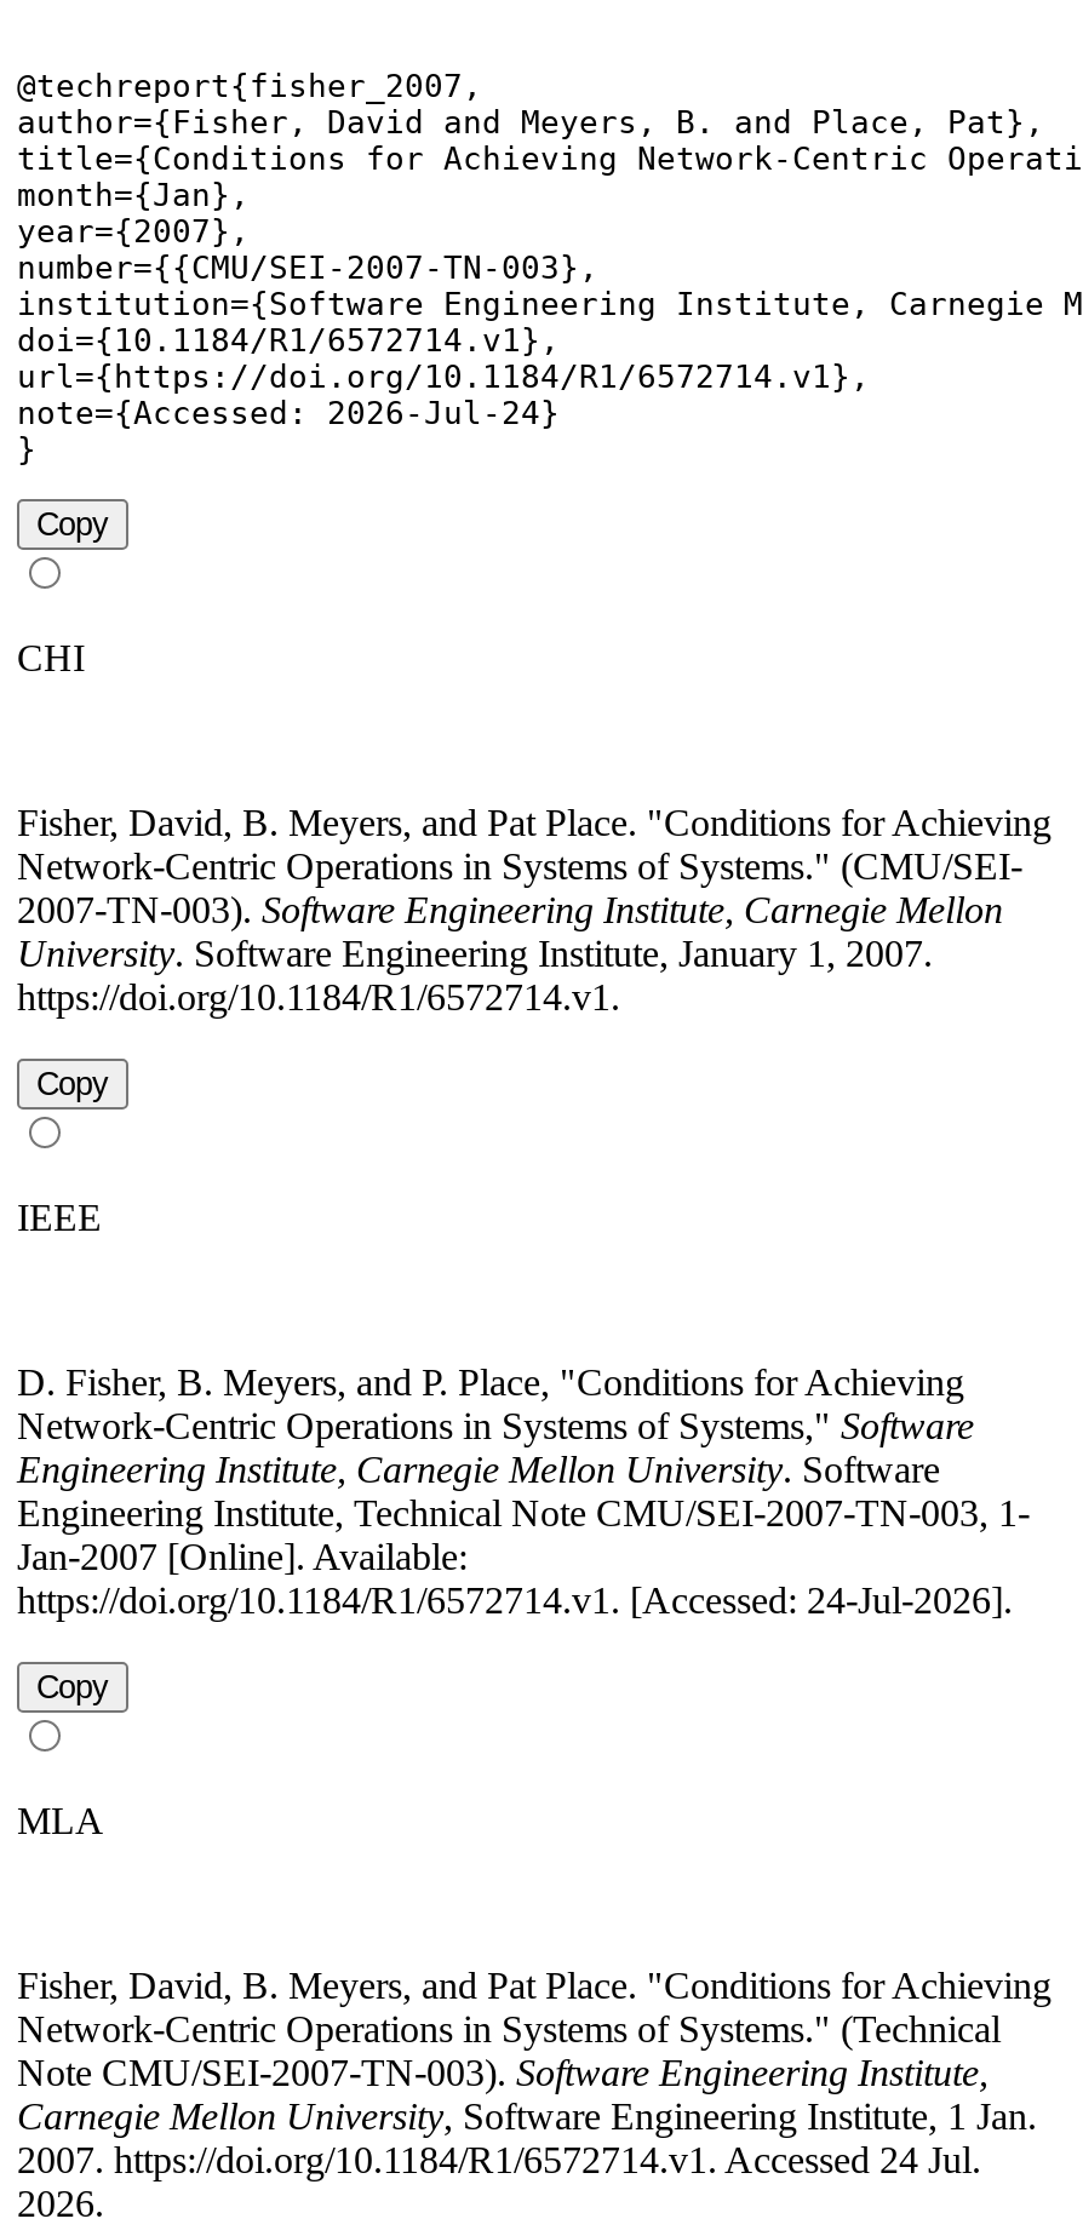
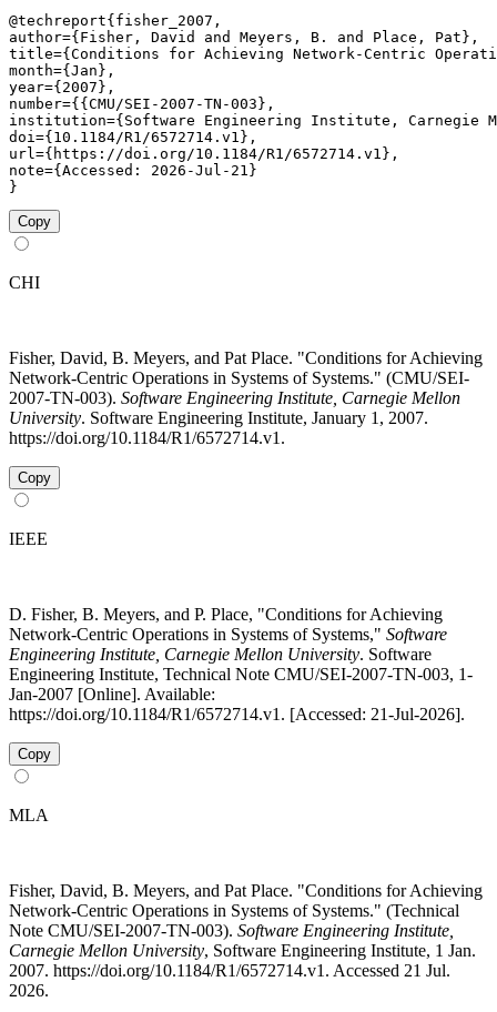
- note={Accessed: 2026-Jul-24}
+ note={Accessed: 2026-Jul-21}

- https://doi.org/10.1184/R1/6572714.v1. [Accessed: 24-Jul-2026].
+ https://doi.org/10.1184/R1/6572714.v1. [Accessed: 21-Jul-2026].

- 2007. https://doi.org/10.1184/R1/6572714.v1. Accessed 24 Jul.
+ 2007. https://doi.org/10.1184/R1/6572714.v1. Accessed 21 Jul.
